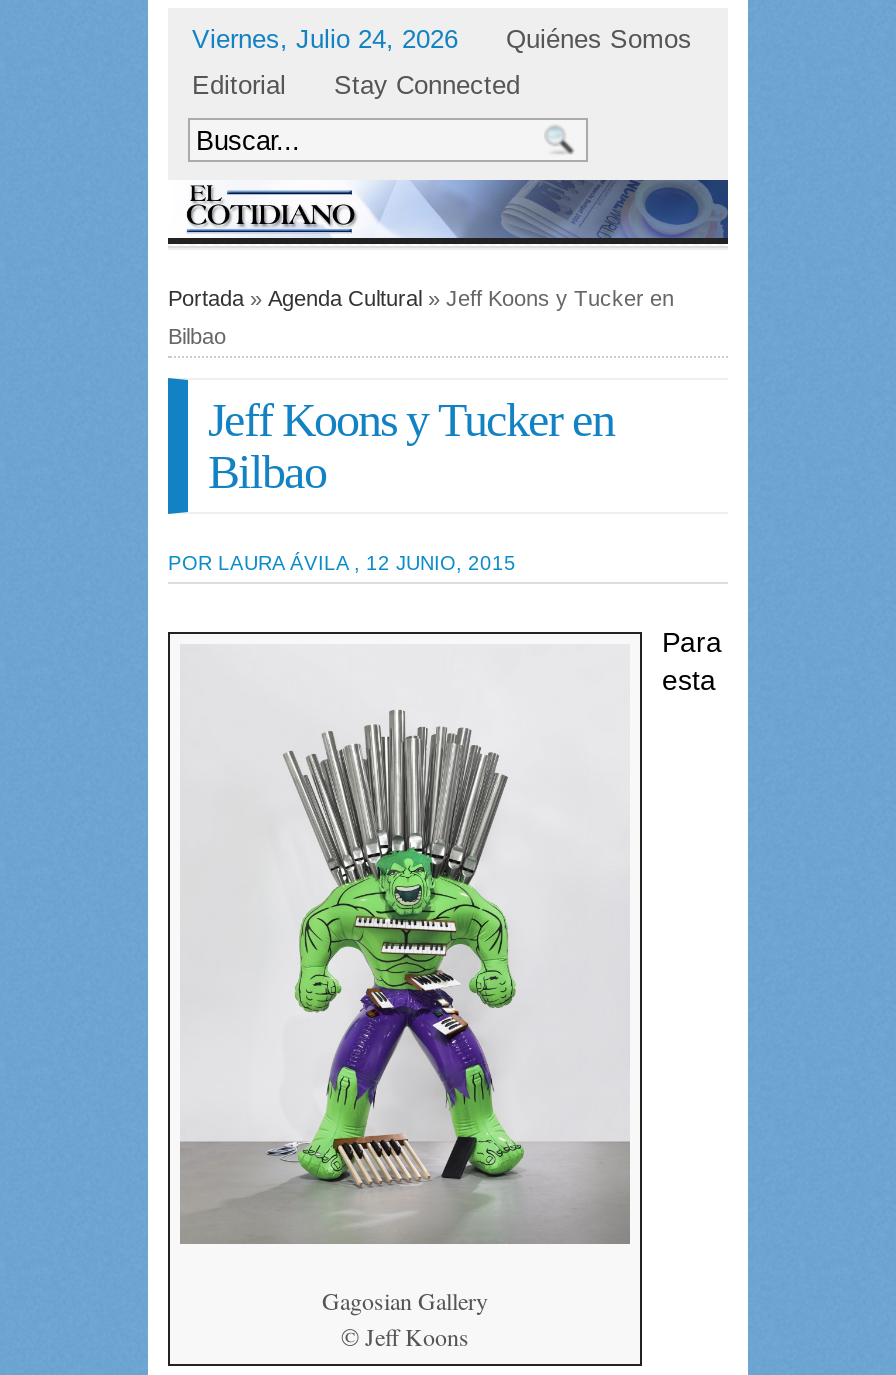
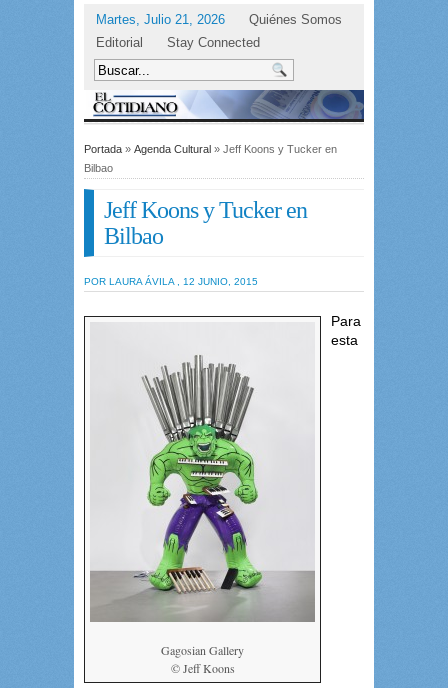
- Viernes, Julio 24, 2026
+ Martes, Julio 21, 2026
